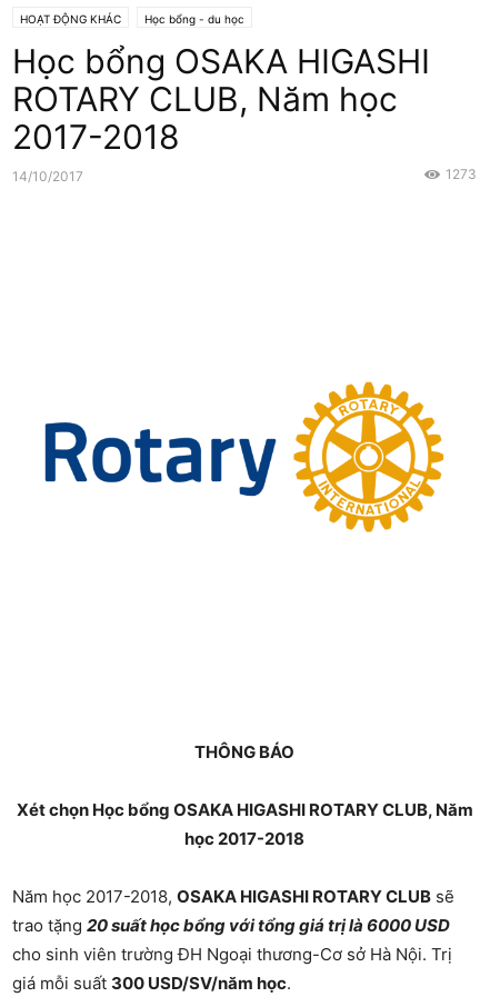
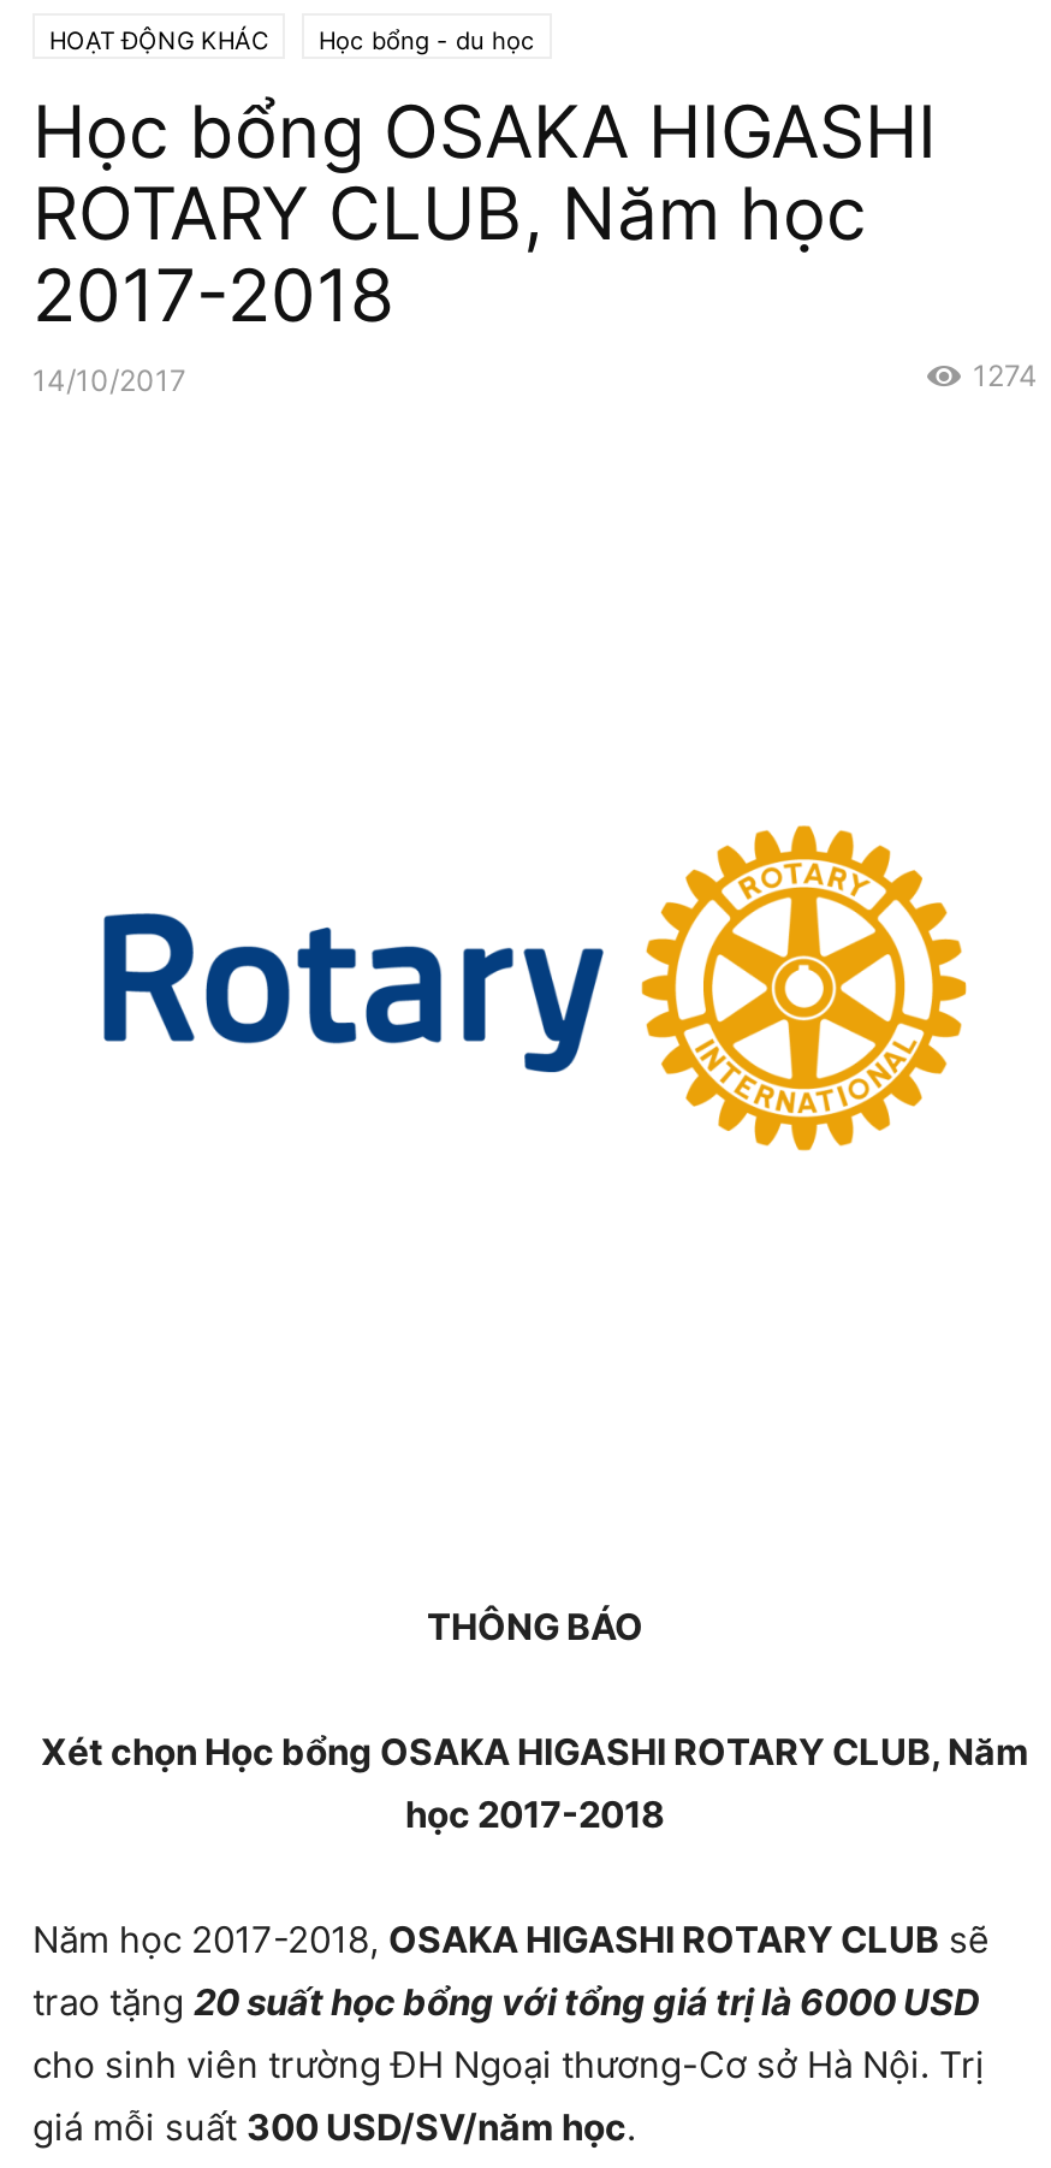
- 1273
+ 1274
